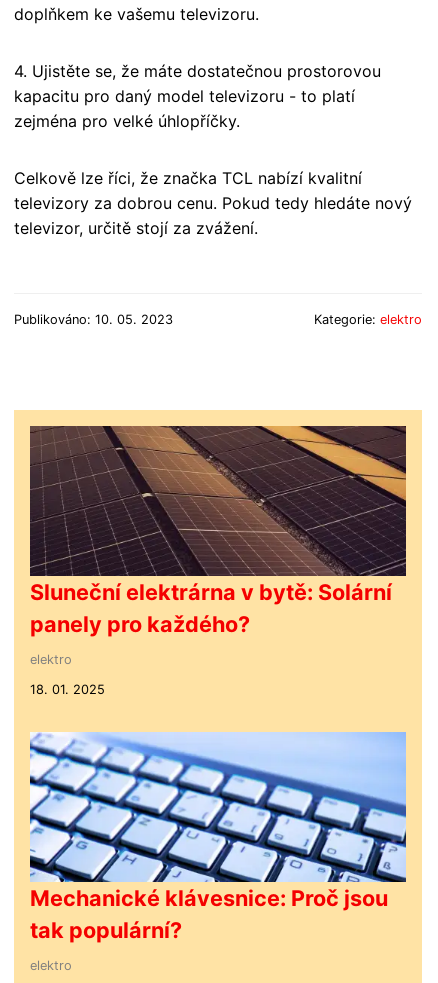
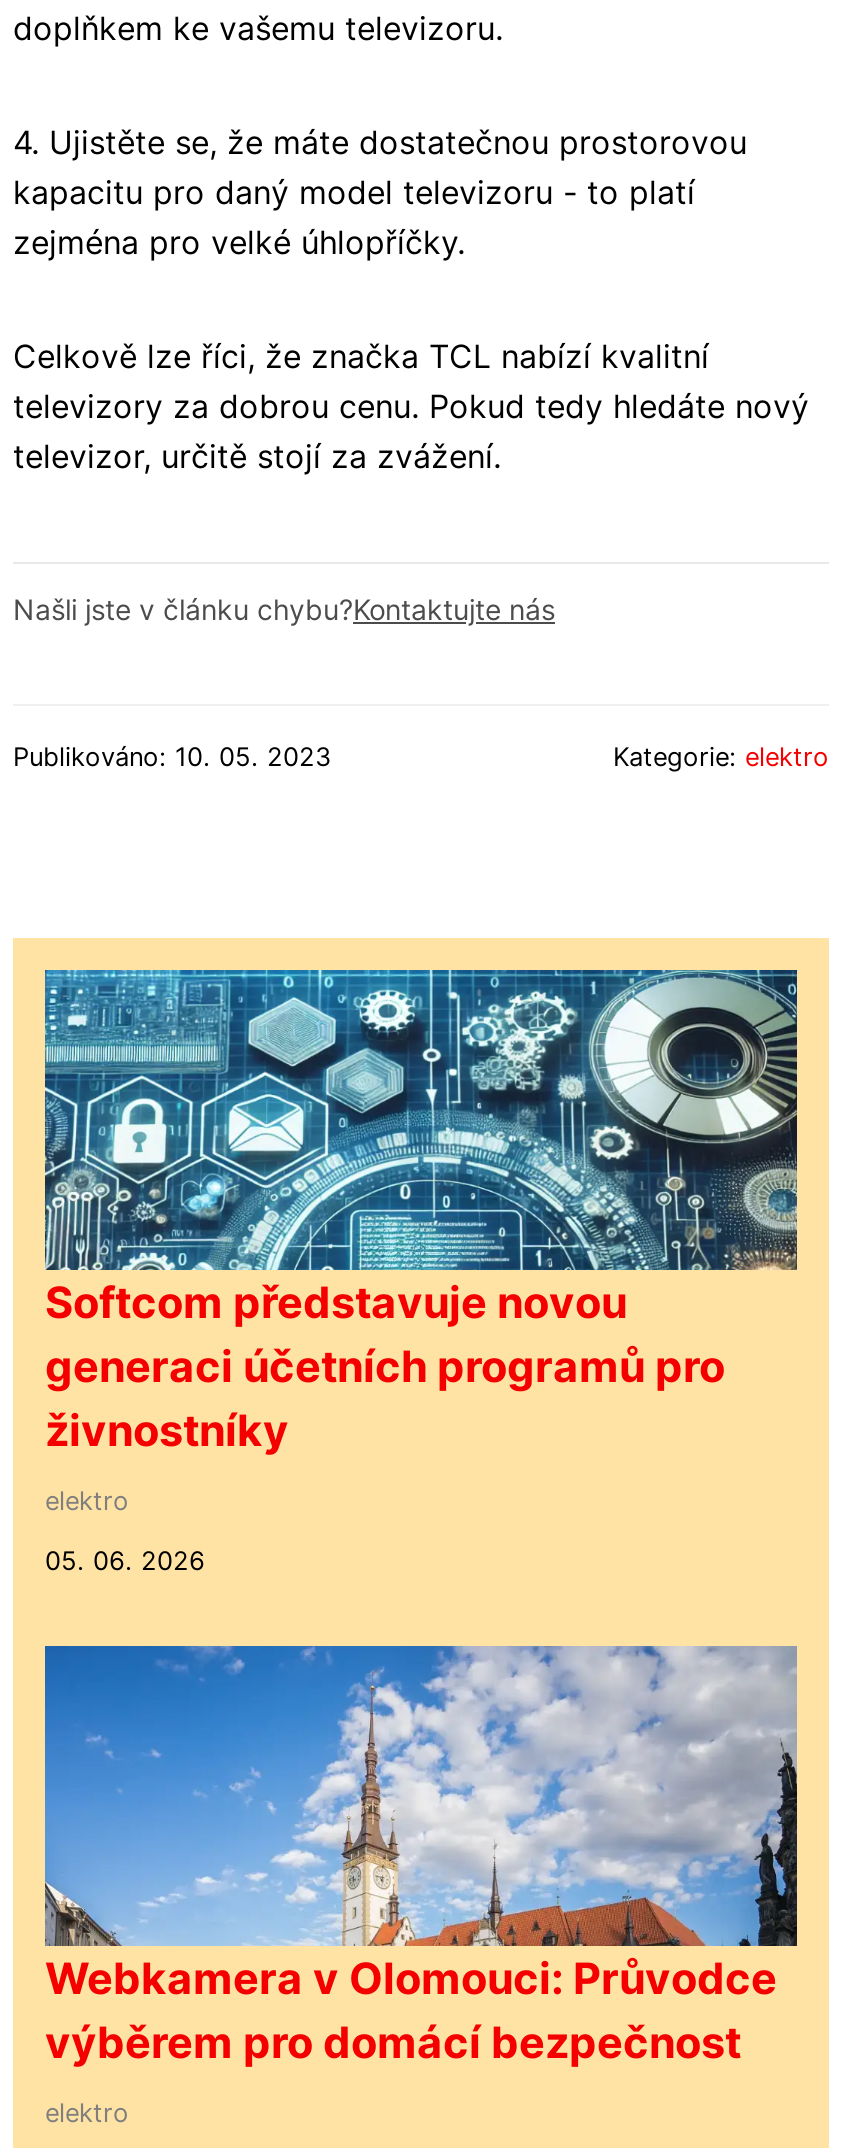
+ Našli jste v článku chybu?Kontaktujte nás

- [image]
- Sluneční elektrárna v bytě: Solární
- panely pro každého?
+ [image]
+ Softcom představuje novou
+ generaci účetních programů pro
+ živnostníky

- 18. 01. 2025
+ 05. 06. 2026

- [image]
- Mechanické klávesnice: Proč jsou
- tak populární?
+ [image]
+ Webkamera v Olomouci: Průvodce
+ výběrem pro domácí bezpečnost
